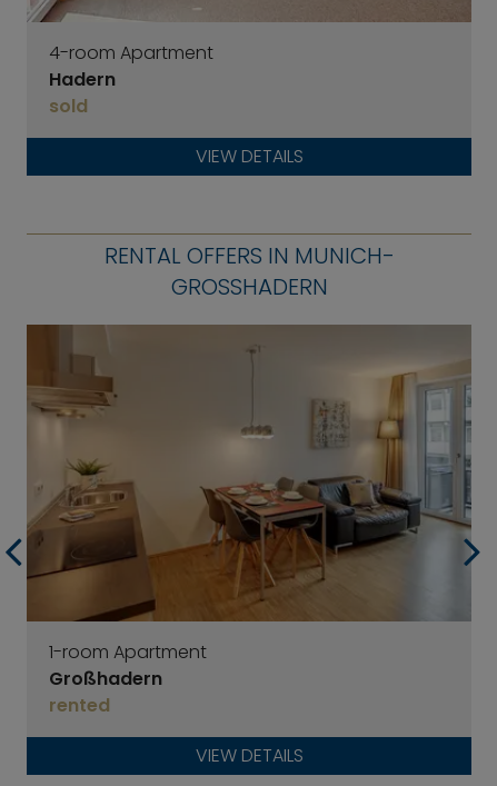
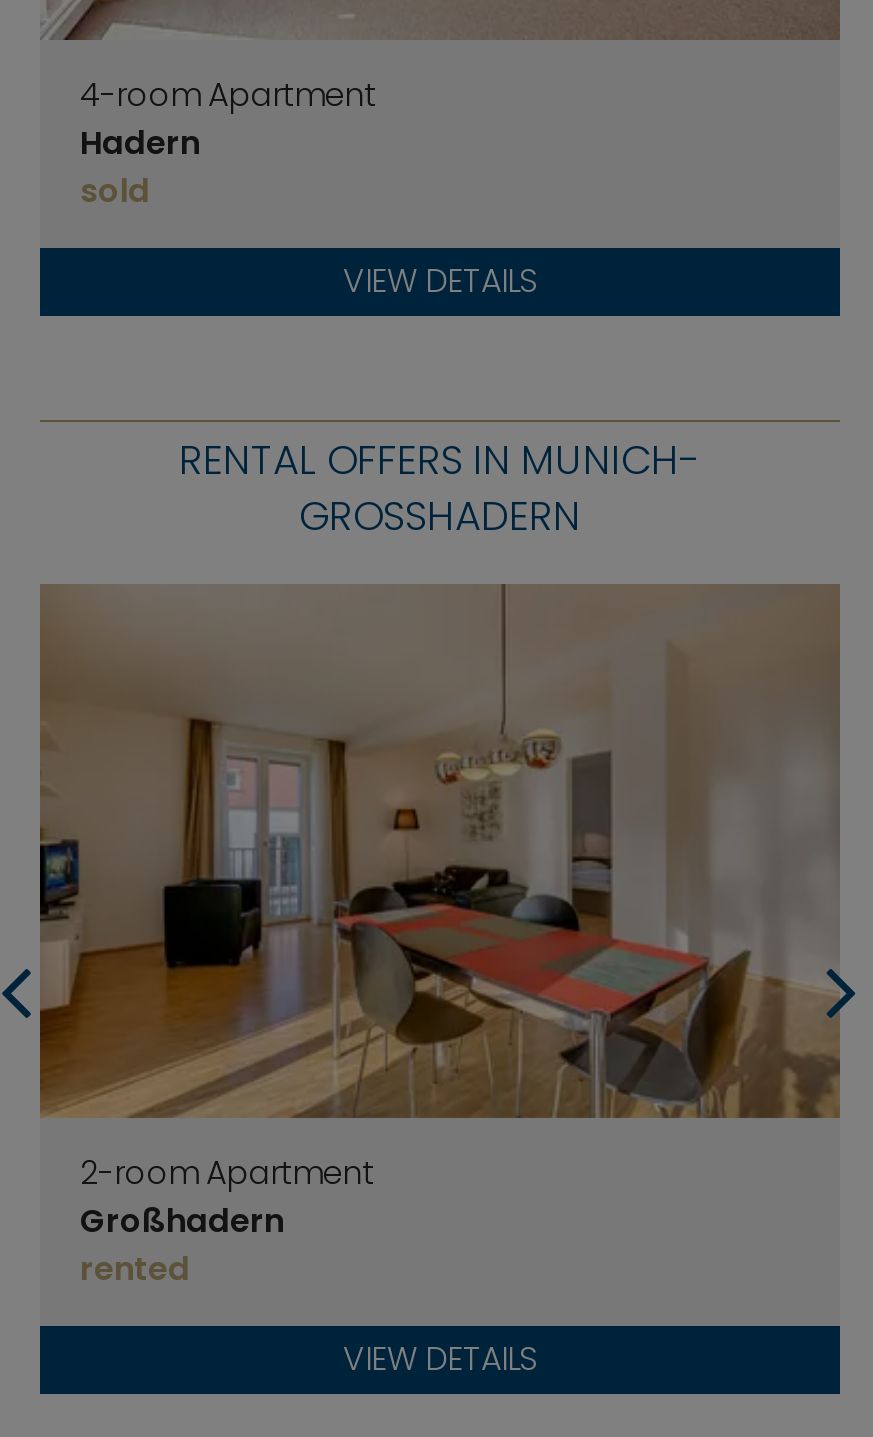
- [image]
- 1-room Apartment
+ [image]
+ 2-room Apartment
